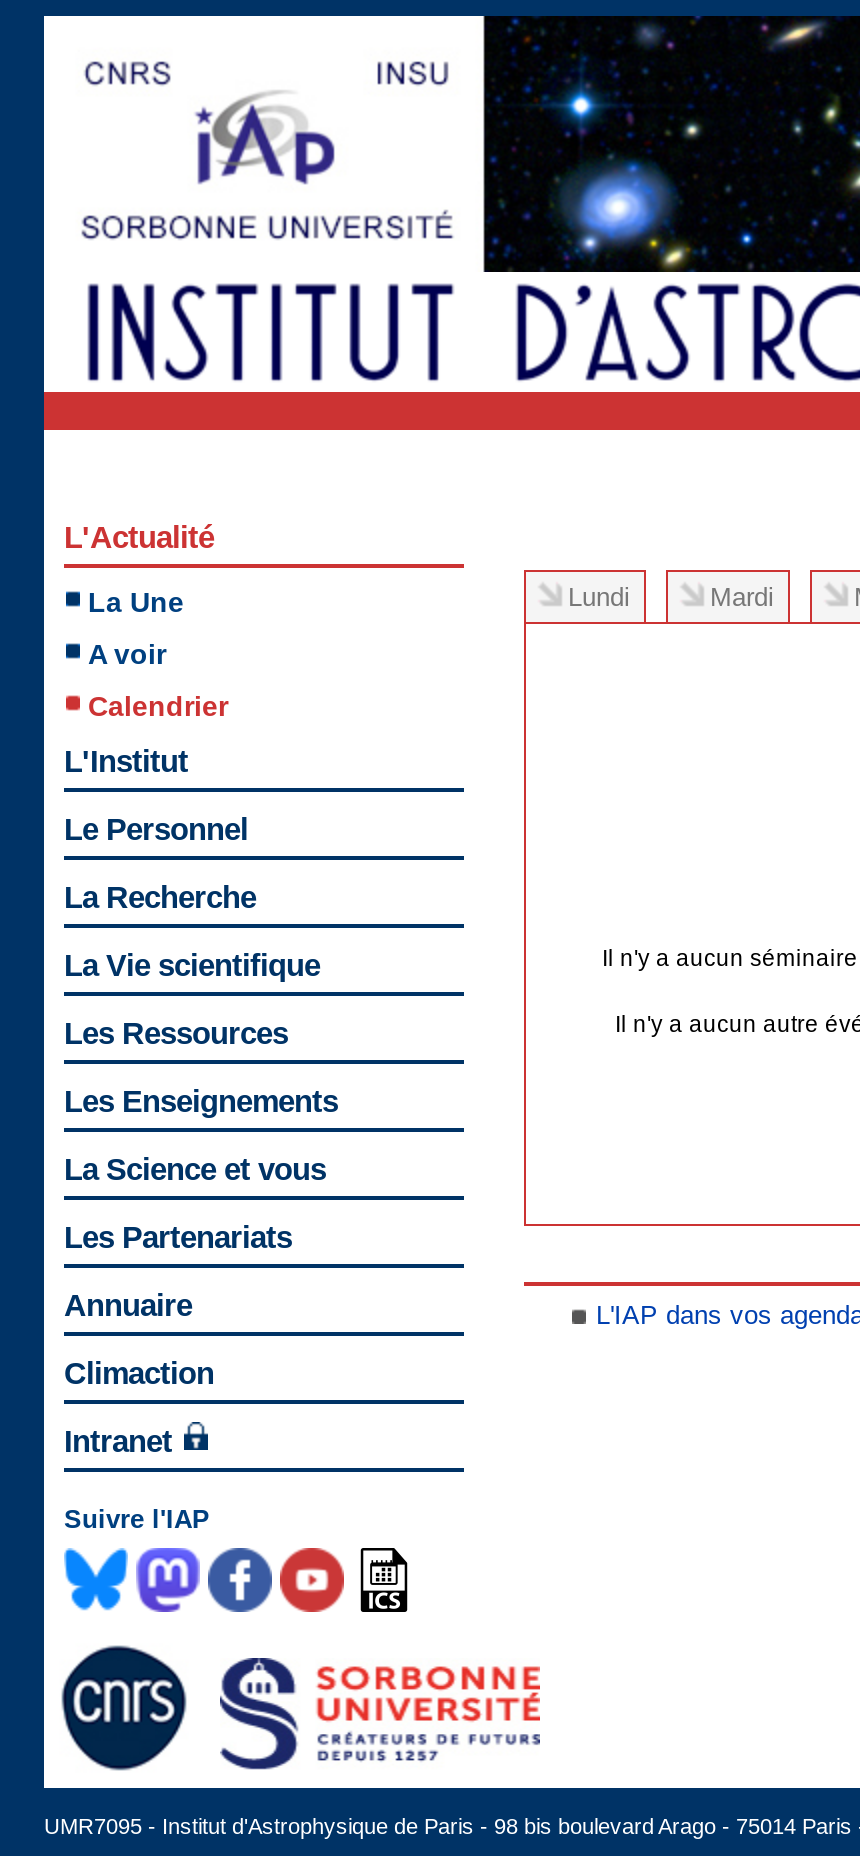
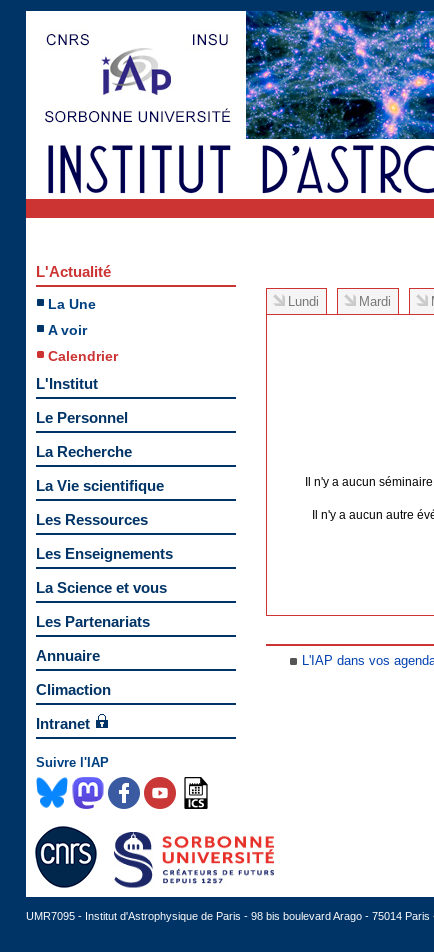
- [image]
+ [image]
